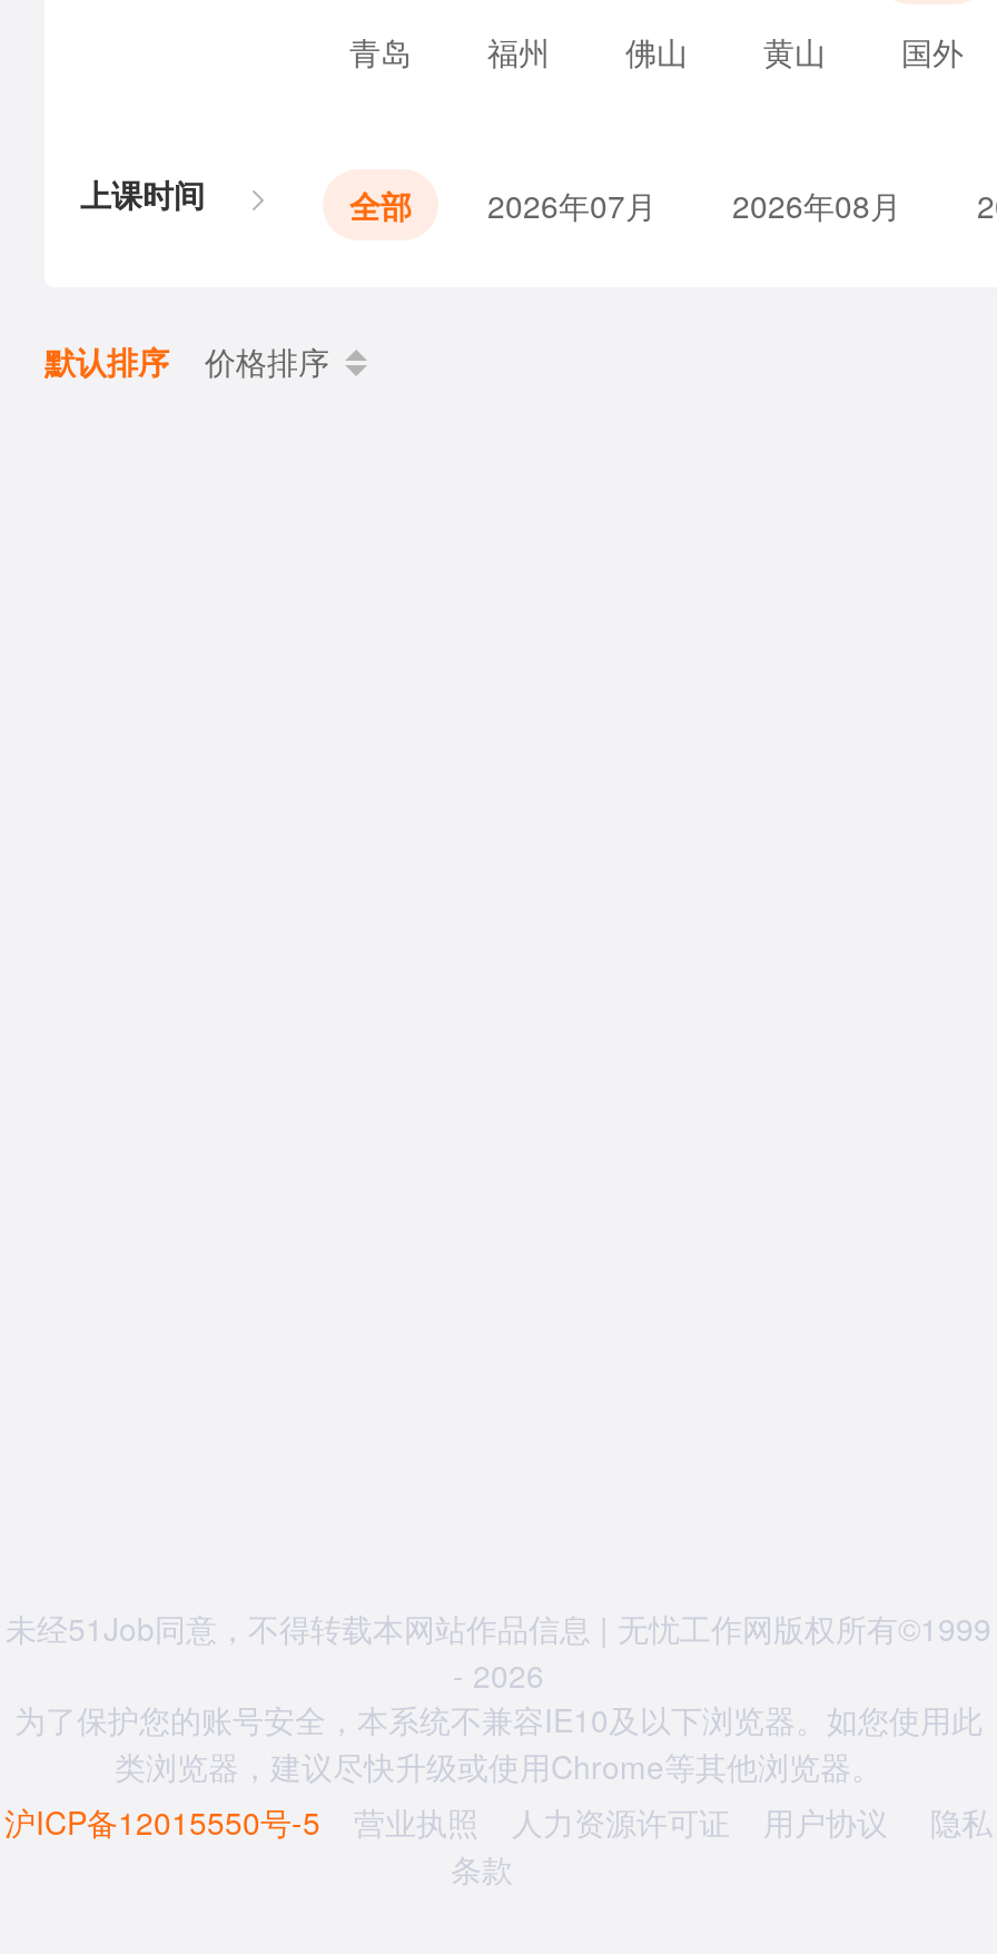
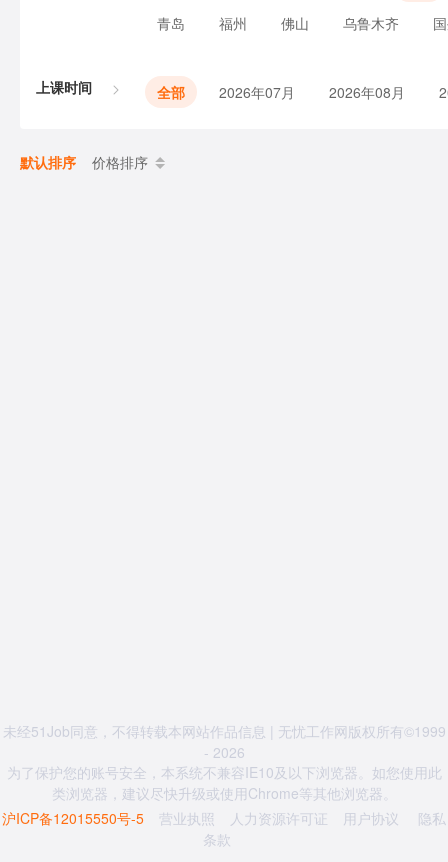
- 黄山
+ 乌鲁木齐
